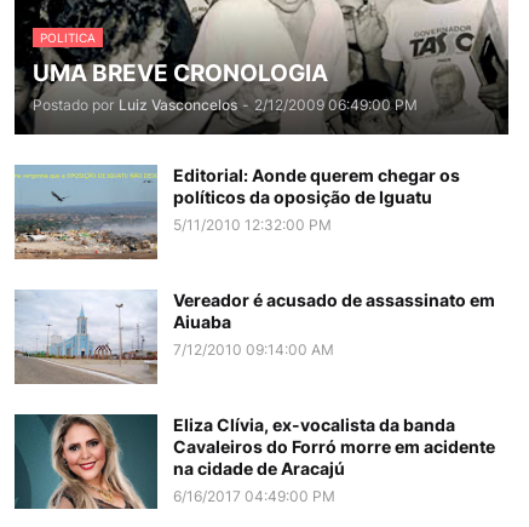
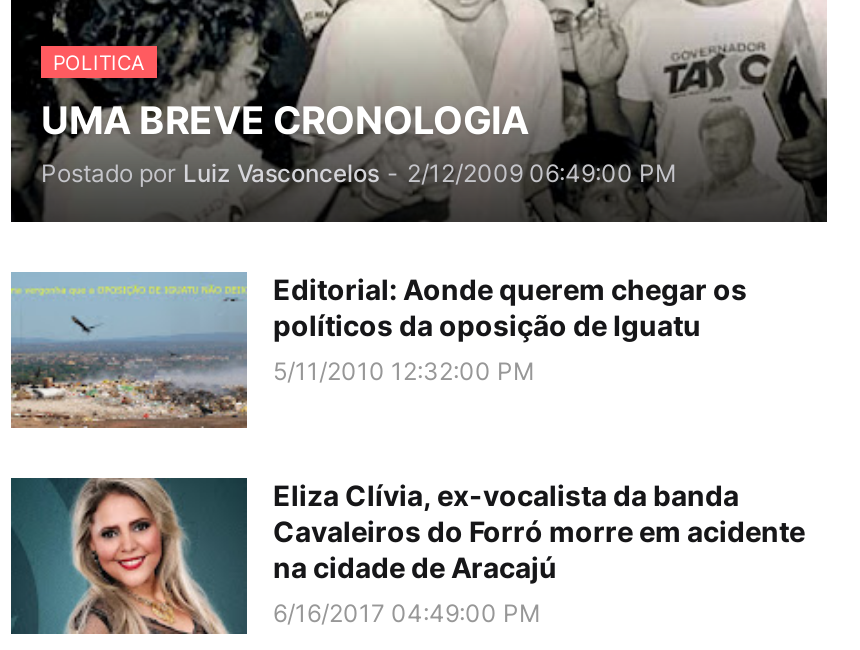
- [image]
- Vereador é acusado de assassinato em
- Aiuaba
- 7/12/2010 09:14:00 AM
